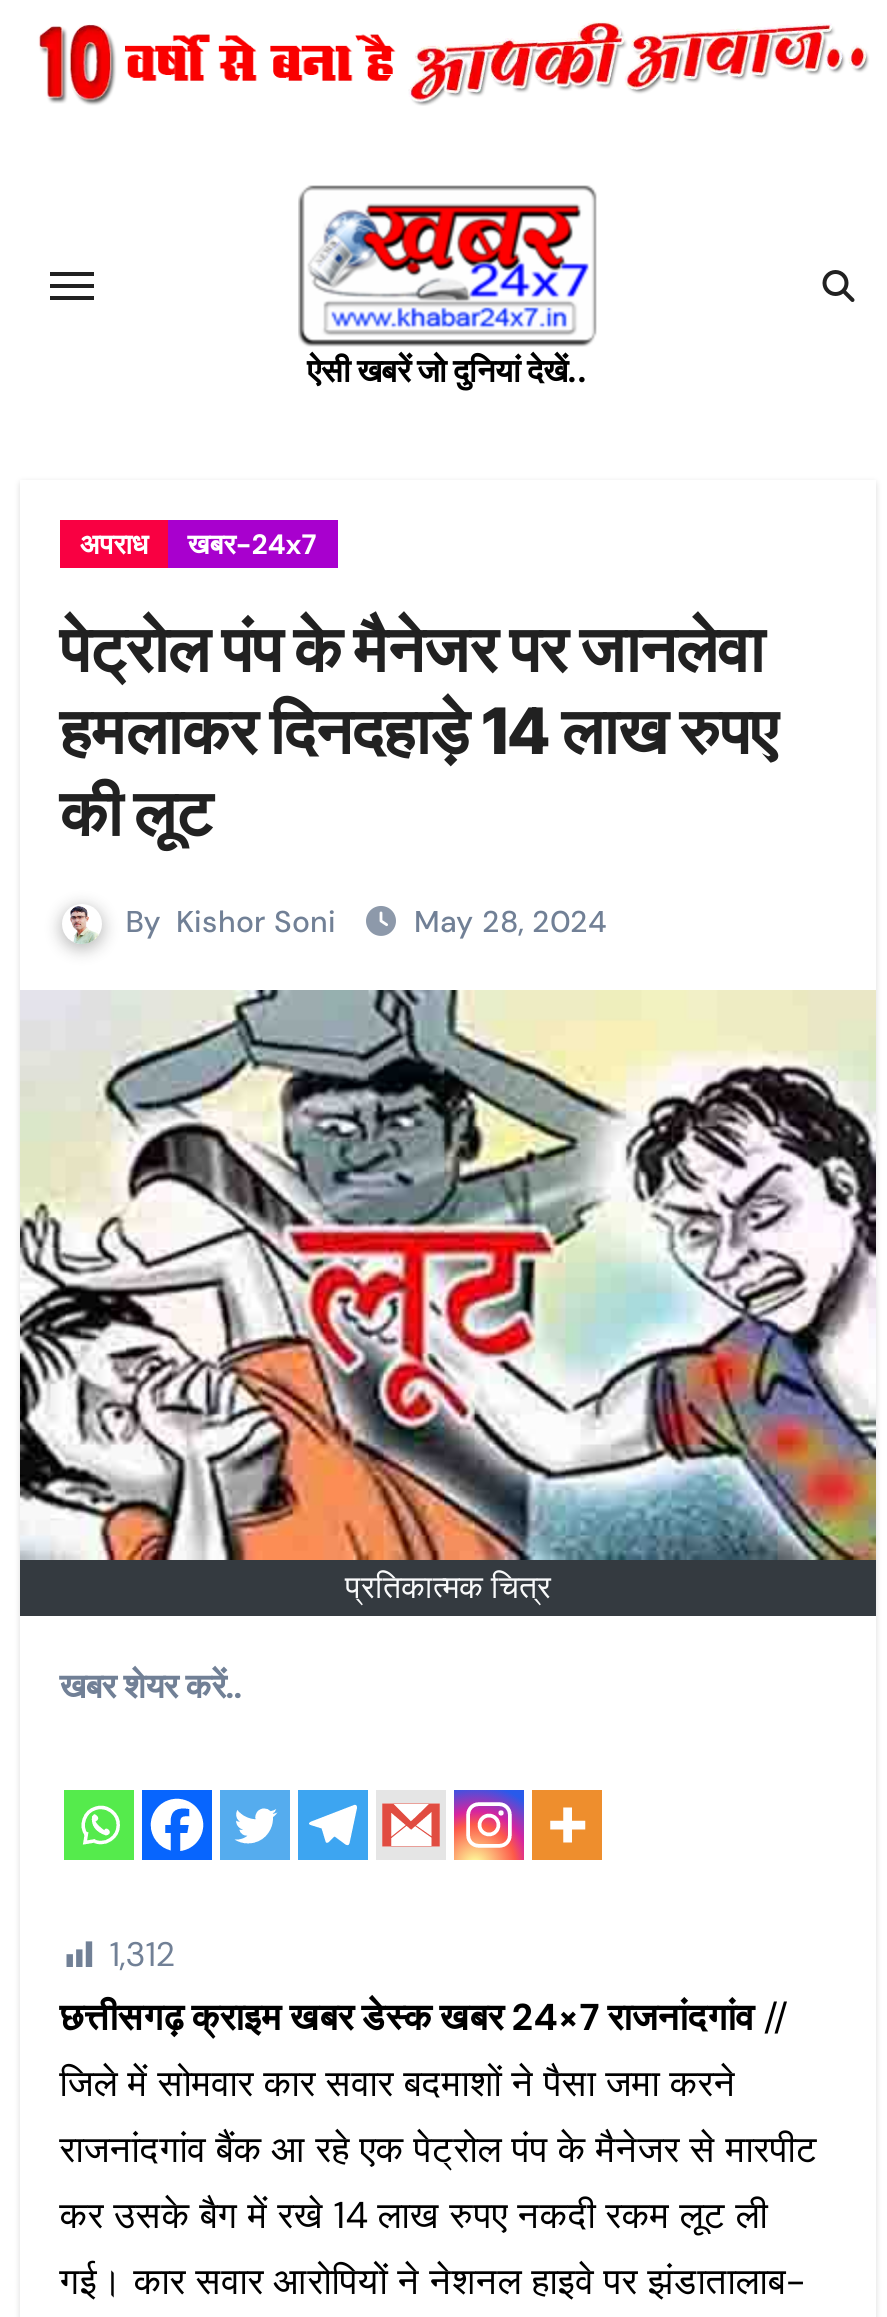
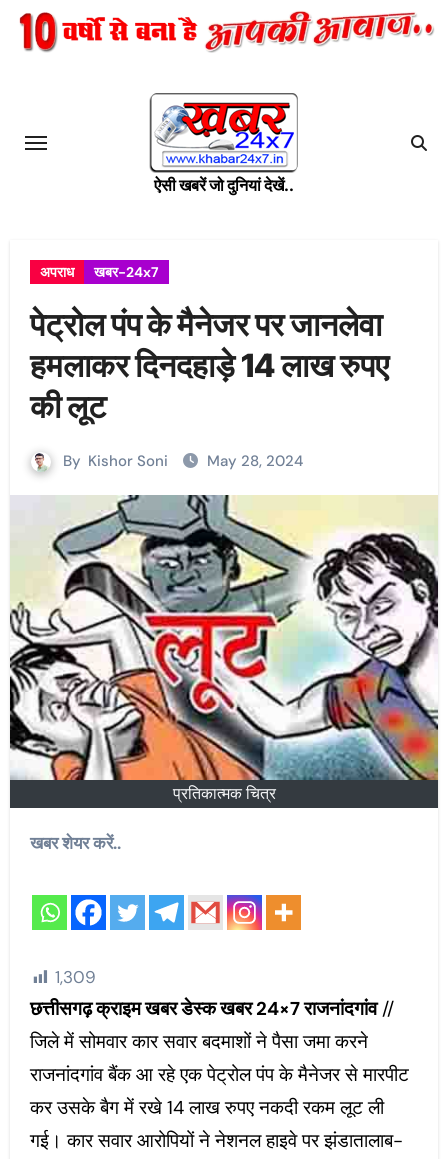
- 1,312
+ 1,309
